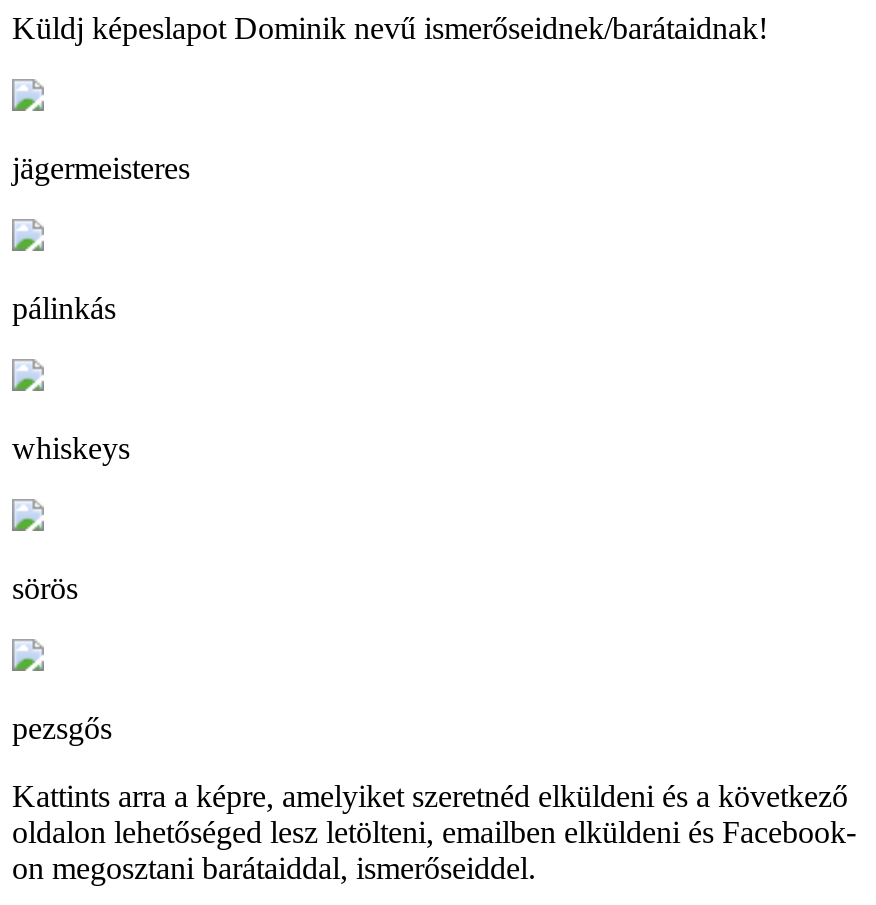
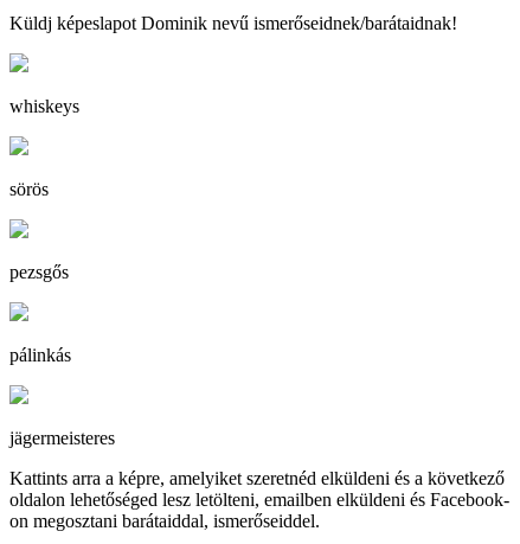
moved down: jägermeisteres

moved down: pálinkás

moved up: whiskeys | sörös | pezsgős
